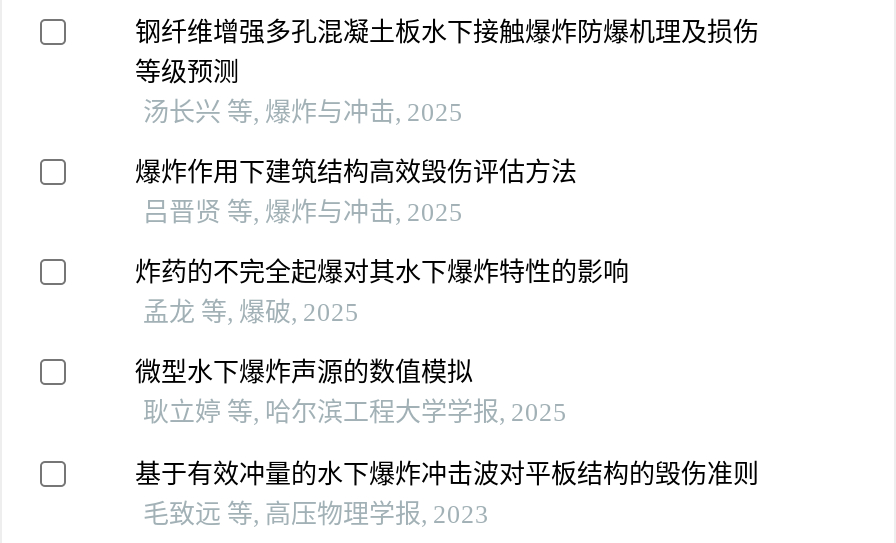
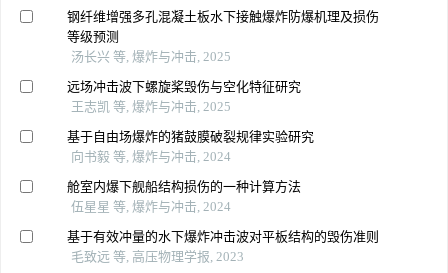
- 爆炸作用下建筑结构高效毁伤评估方法
- 吕晋贤 等, 爆炸与冲击, 2025
+ 远场冲击波下螺旋桨毁伤与空化特征研究
+ 王志凯 等, 爆炸与冲击, 2025

- 炸药的不完全起爆对其水下爆炸特性的影响
- 孟龙 等, 爆破, 2025
+ 基于自由场爆炸的猪鼓膜破裂规律实验研究
+ 向书毅 等, 爆炸与冲击, 2024

- 微型水下爆炸声源的数值模拟
- 耿立婷 等, 哈尔滨工程大学学报, 2025
+ 舱室内爆下舰船结构损伤的一种计算方法
+ 伍星星 等, 爆炸与冲击, 2024
